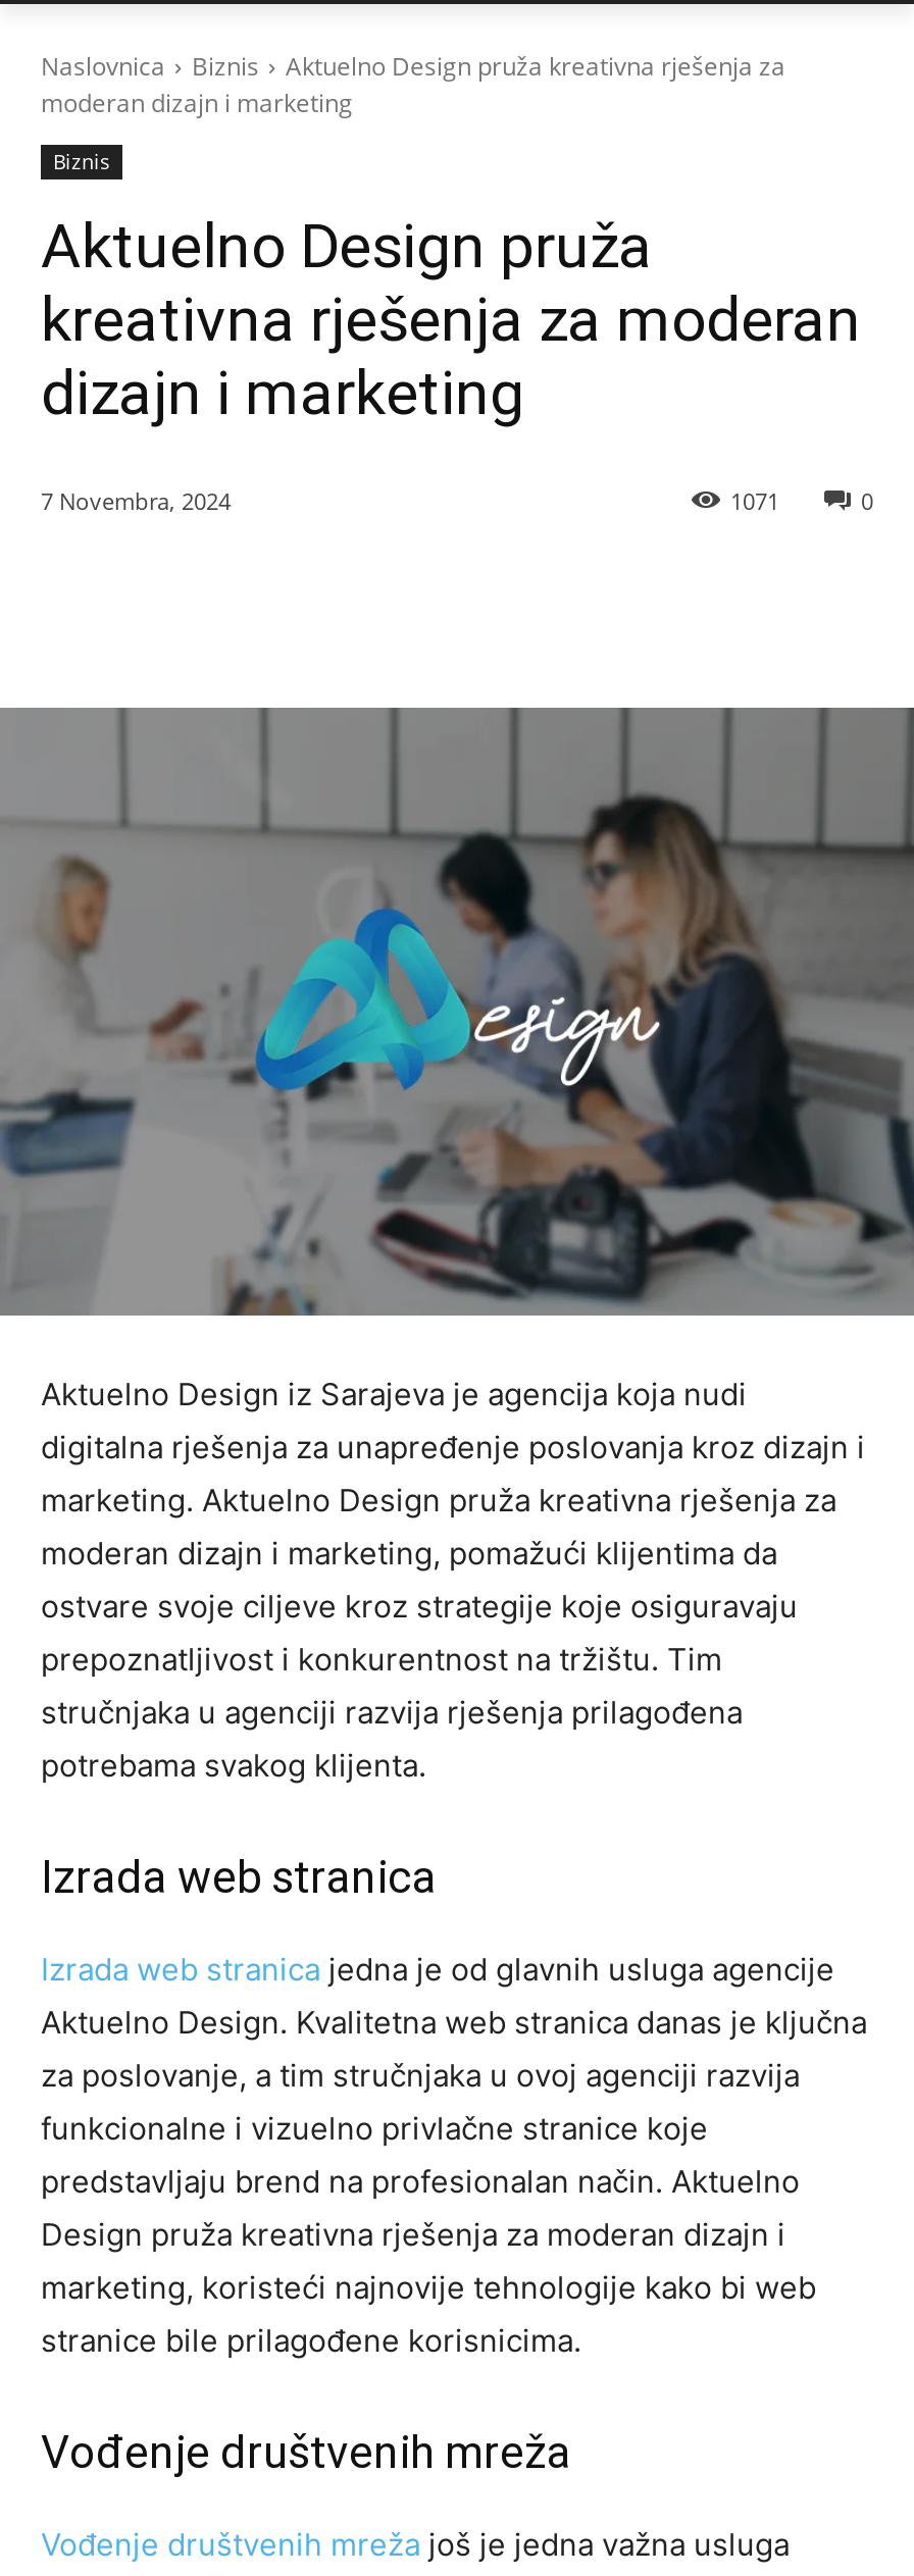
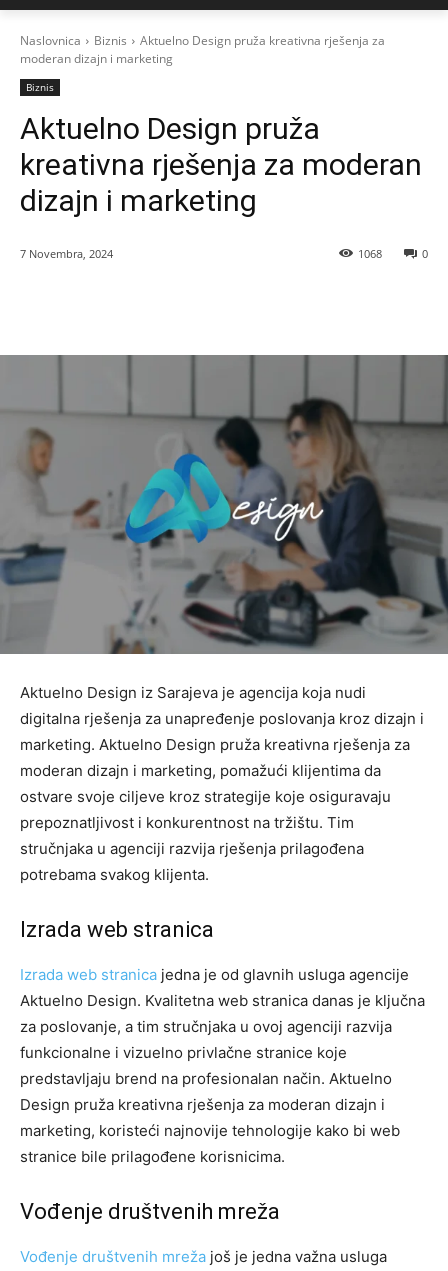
- 1071
+ 1068
